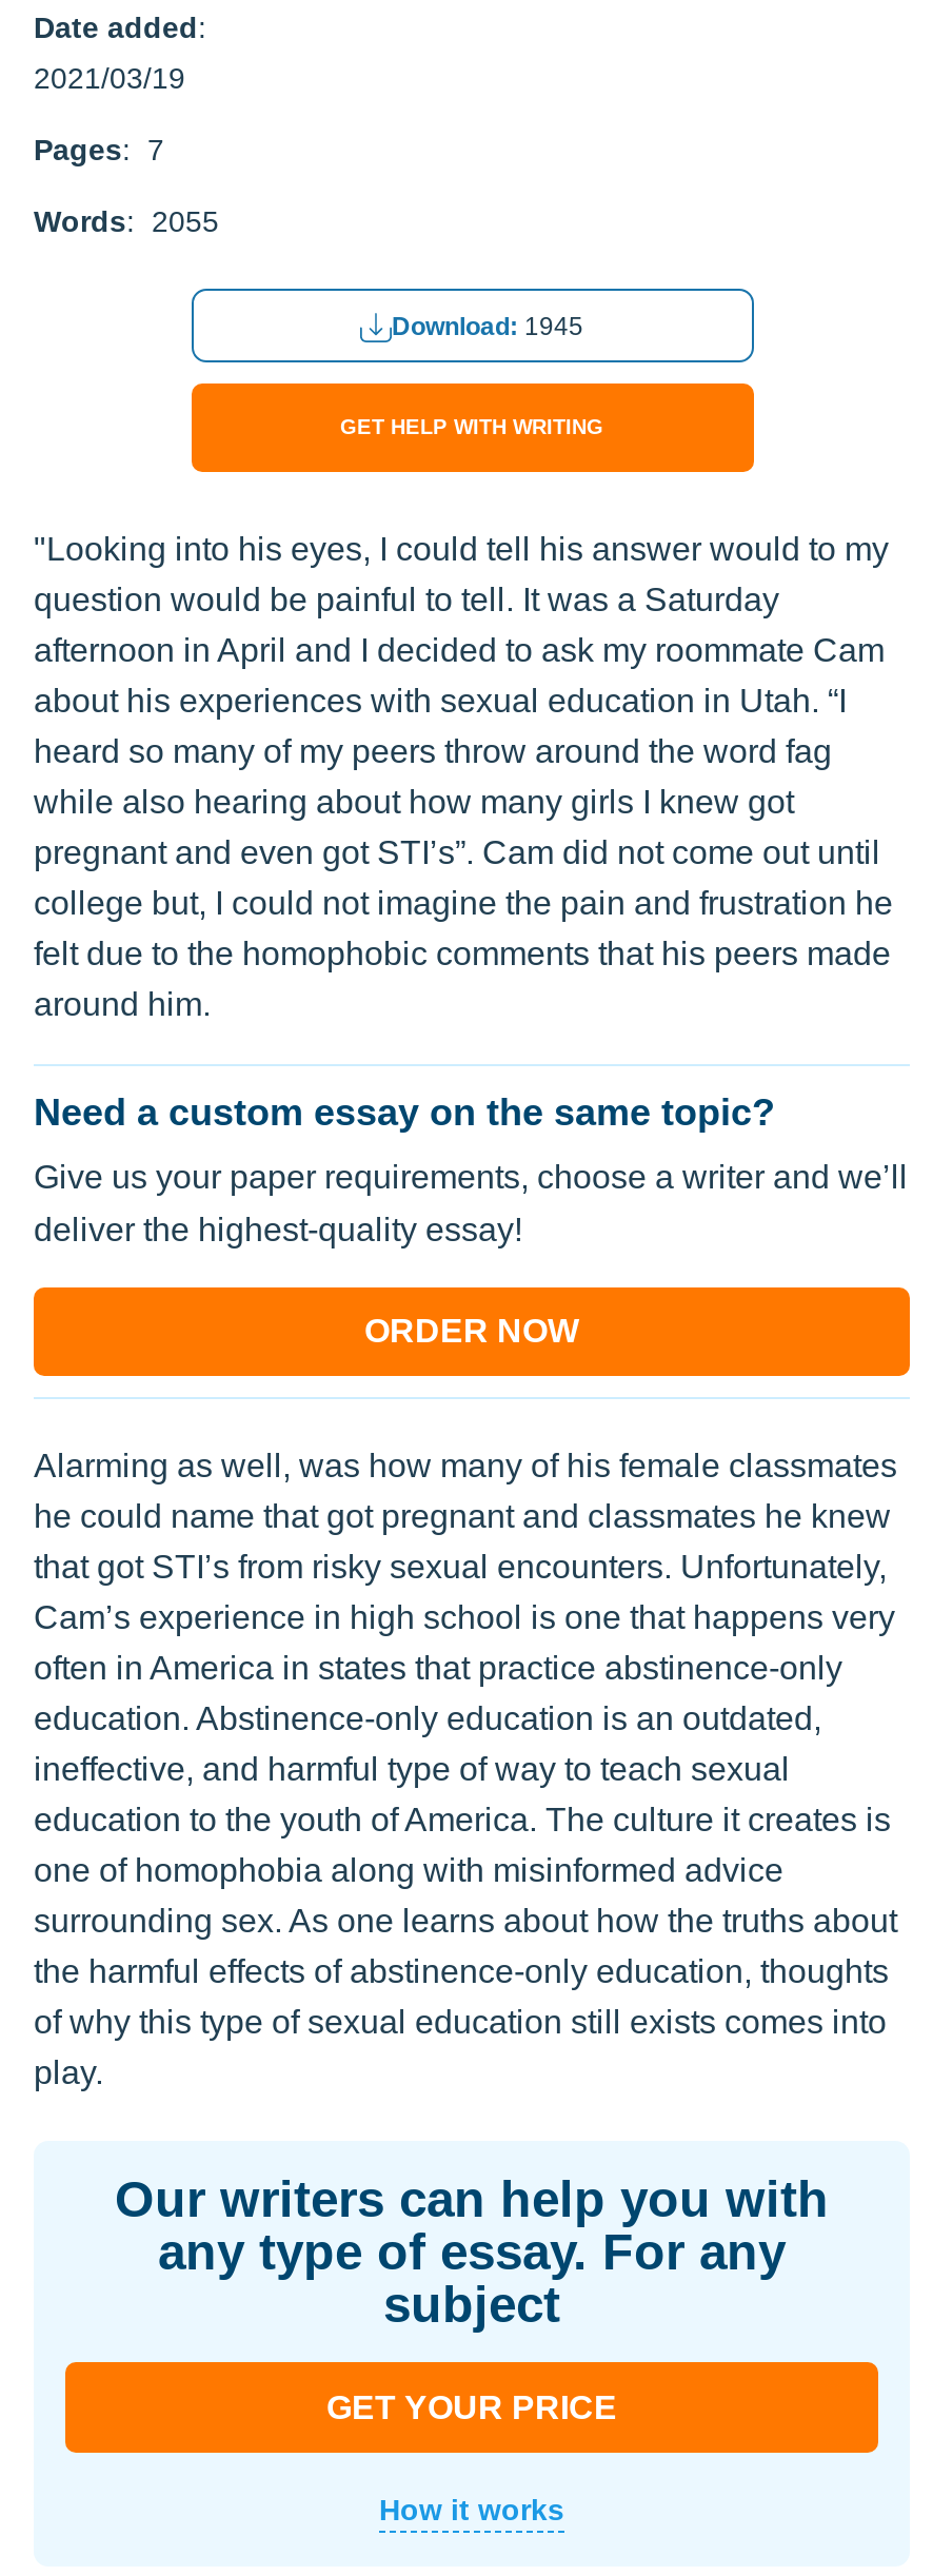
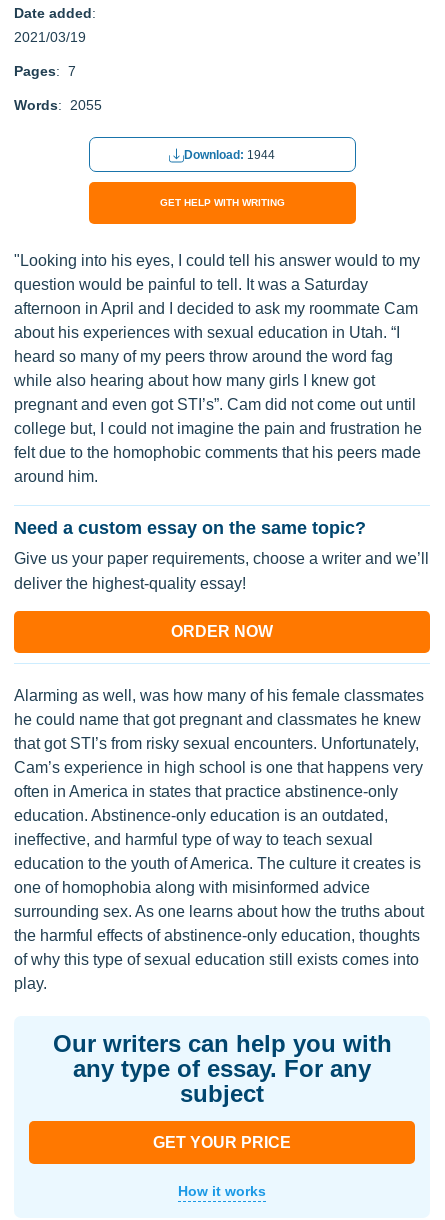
- Download: 1945
+ Download: 1944
